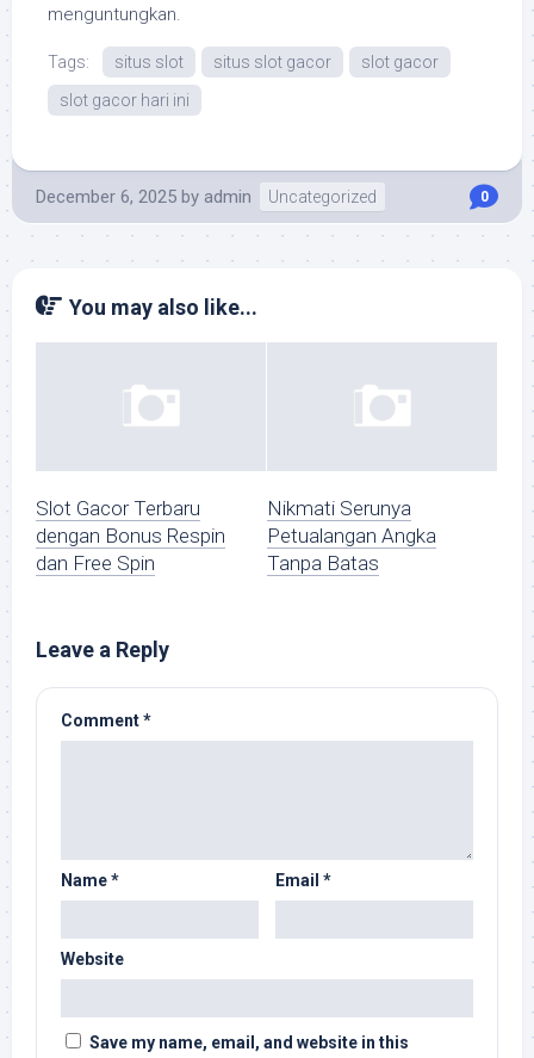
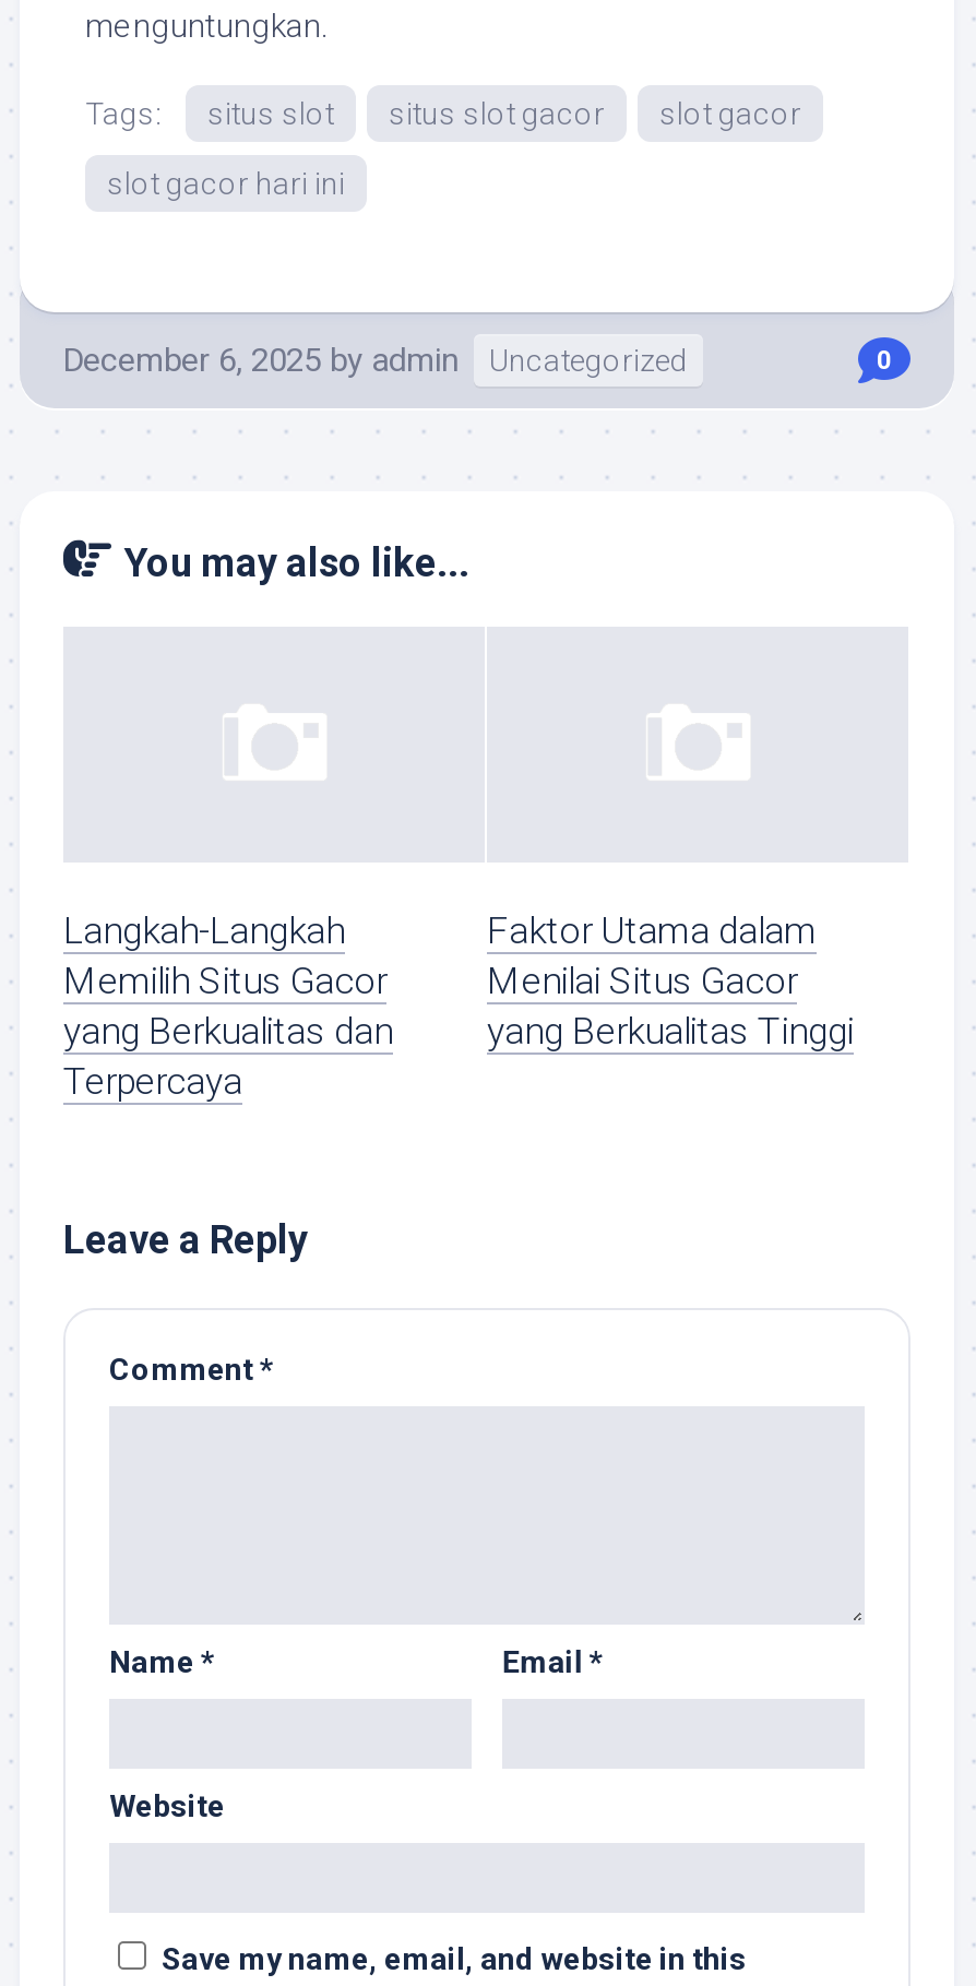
- Slot Gacor Terbaru
- dengan Bonus Respin
- dan Free Spin
+ Langkah-Langkah
+ Memilih Situs Gacor
+ yang Berkualitas dan
+ Terpercaya

- Nikmati Serunya
- Petualangan Angka
- Tanpa Batas
+ Faktor Utama dalam
+ Menilai Situs Gacor
+ yang Berkualitas Tinggi
